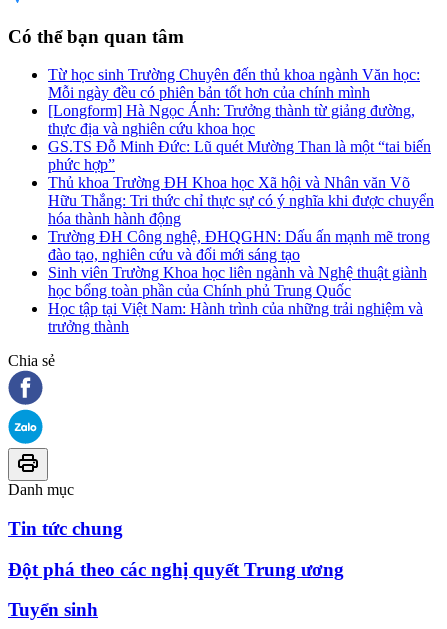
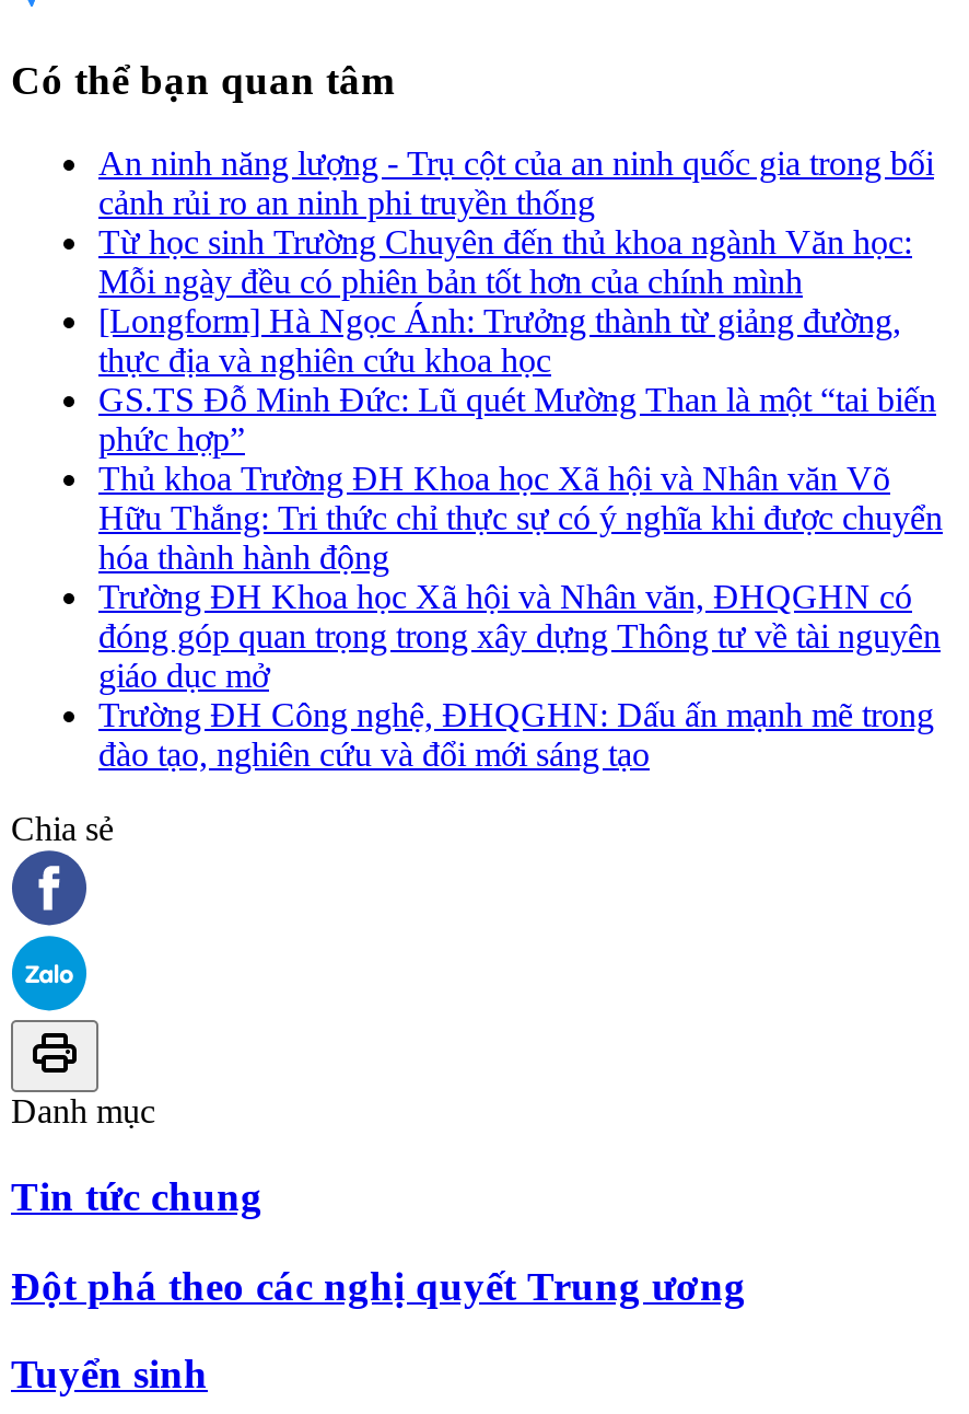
+ An ninh năng lượng - Trụ cột của an ninh quốc gia trong bối
+ cảnh rủi ro an ninh phi truyền thống

moved down: Từ học sinh Trường Chuyên đến thủ khoa ngành Văn học: | Mỗi ngày đều có phiên bản tốt hơn của chính mình | [Longform] Hà Ngọc Ánh: Trưởng thành từ giảng đường, | ... | Hữu Thắng: Tri thức chỉ thực sự có ý nghĩa khi được chuyển | hóa thành hành động

+ Trường ĐH Khoa học Xã hội và Nhân văn, ĐHQGHN có
+ đóng góp quan trọng trong xây dựng Thông tư về tài nguyên
+ giáo dục mở

moved down: Trường ĐH Công nghệ, ĐHQGHN: Dấu ấn mạnh mẽ trong | đào tạo, nghiên cứu và đổi mới sáng tạo

- Sinh viên Trường Khoa học liên ngành và Nghệ thuật giành
- học bổng toàn phần của Chính phủ Trung Quốc
- Học tập tại Việt Nam: Hành trình của những trải nghiệm và
- trưởng thành
